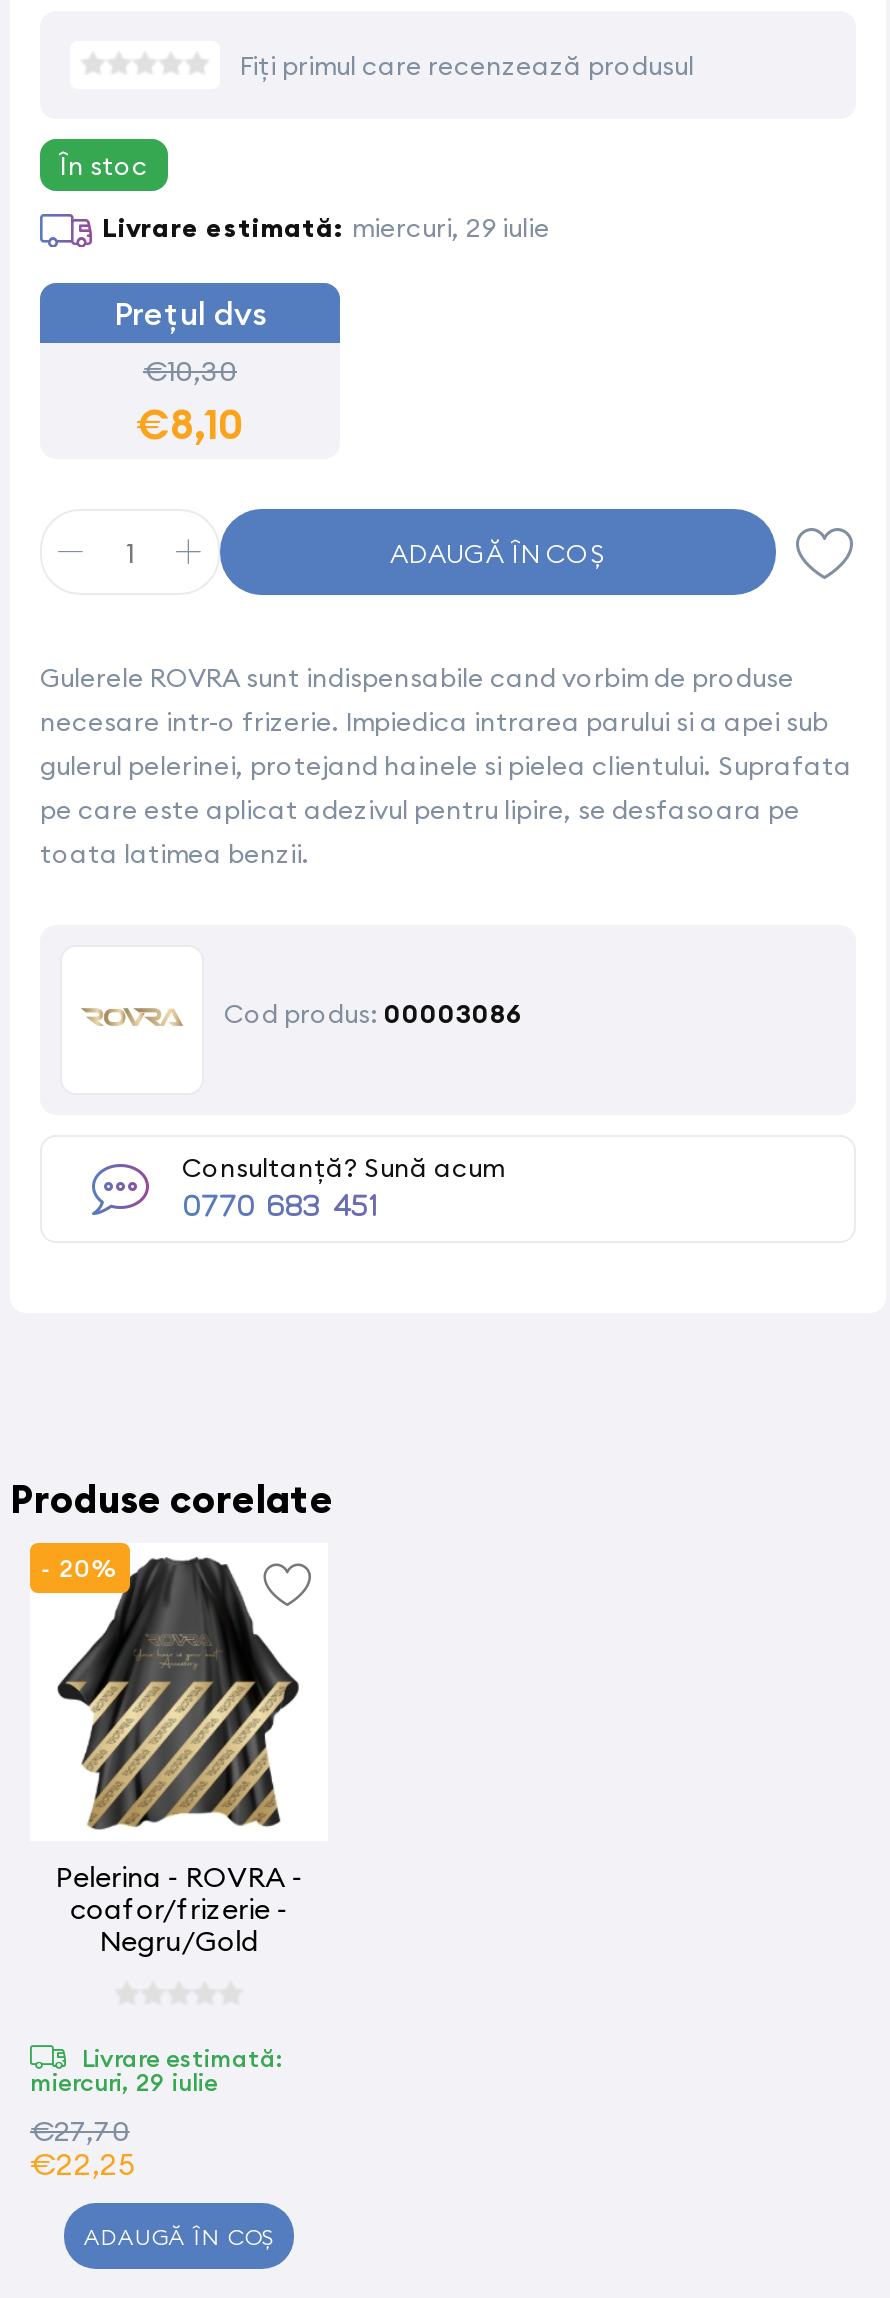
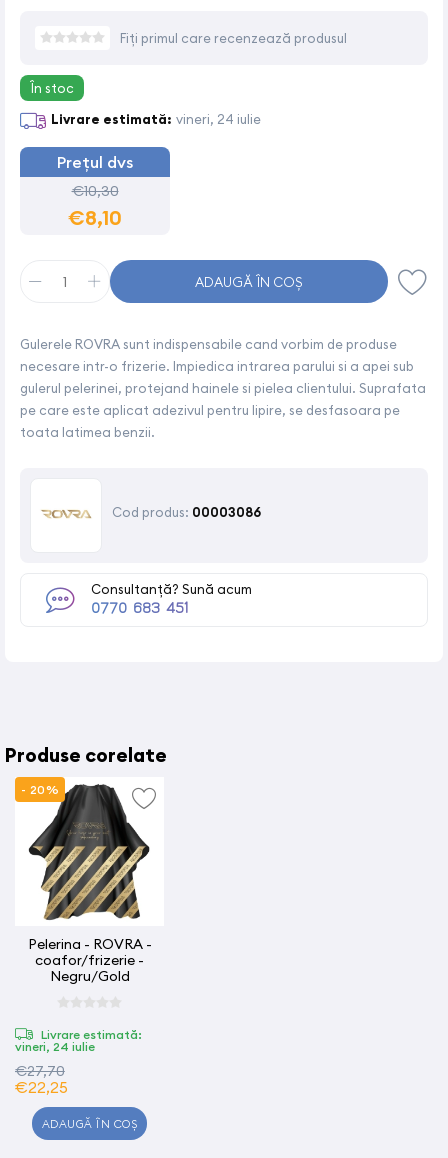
- Livrare estimată: miercuri, 29 iulie
+ Livrare estimată: vineri, 24 iulie

- miercuri, 29 iulie
+ vineri, 24 iulie
